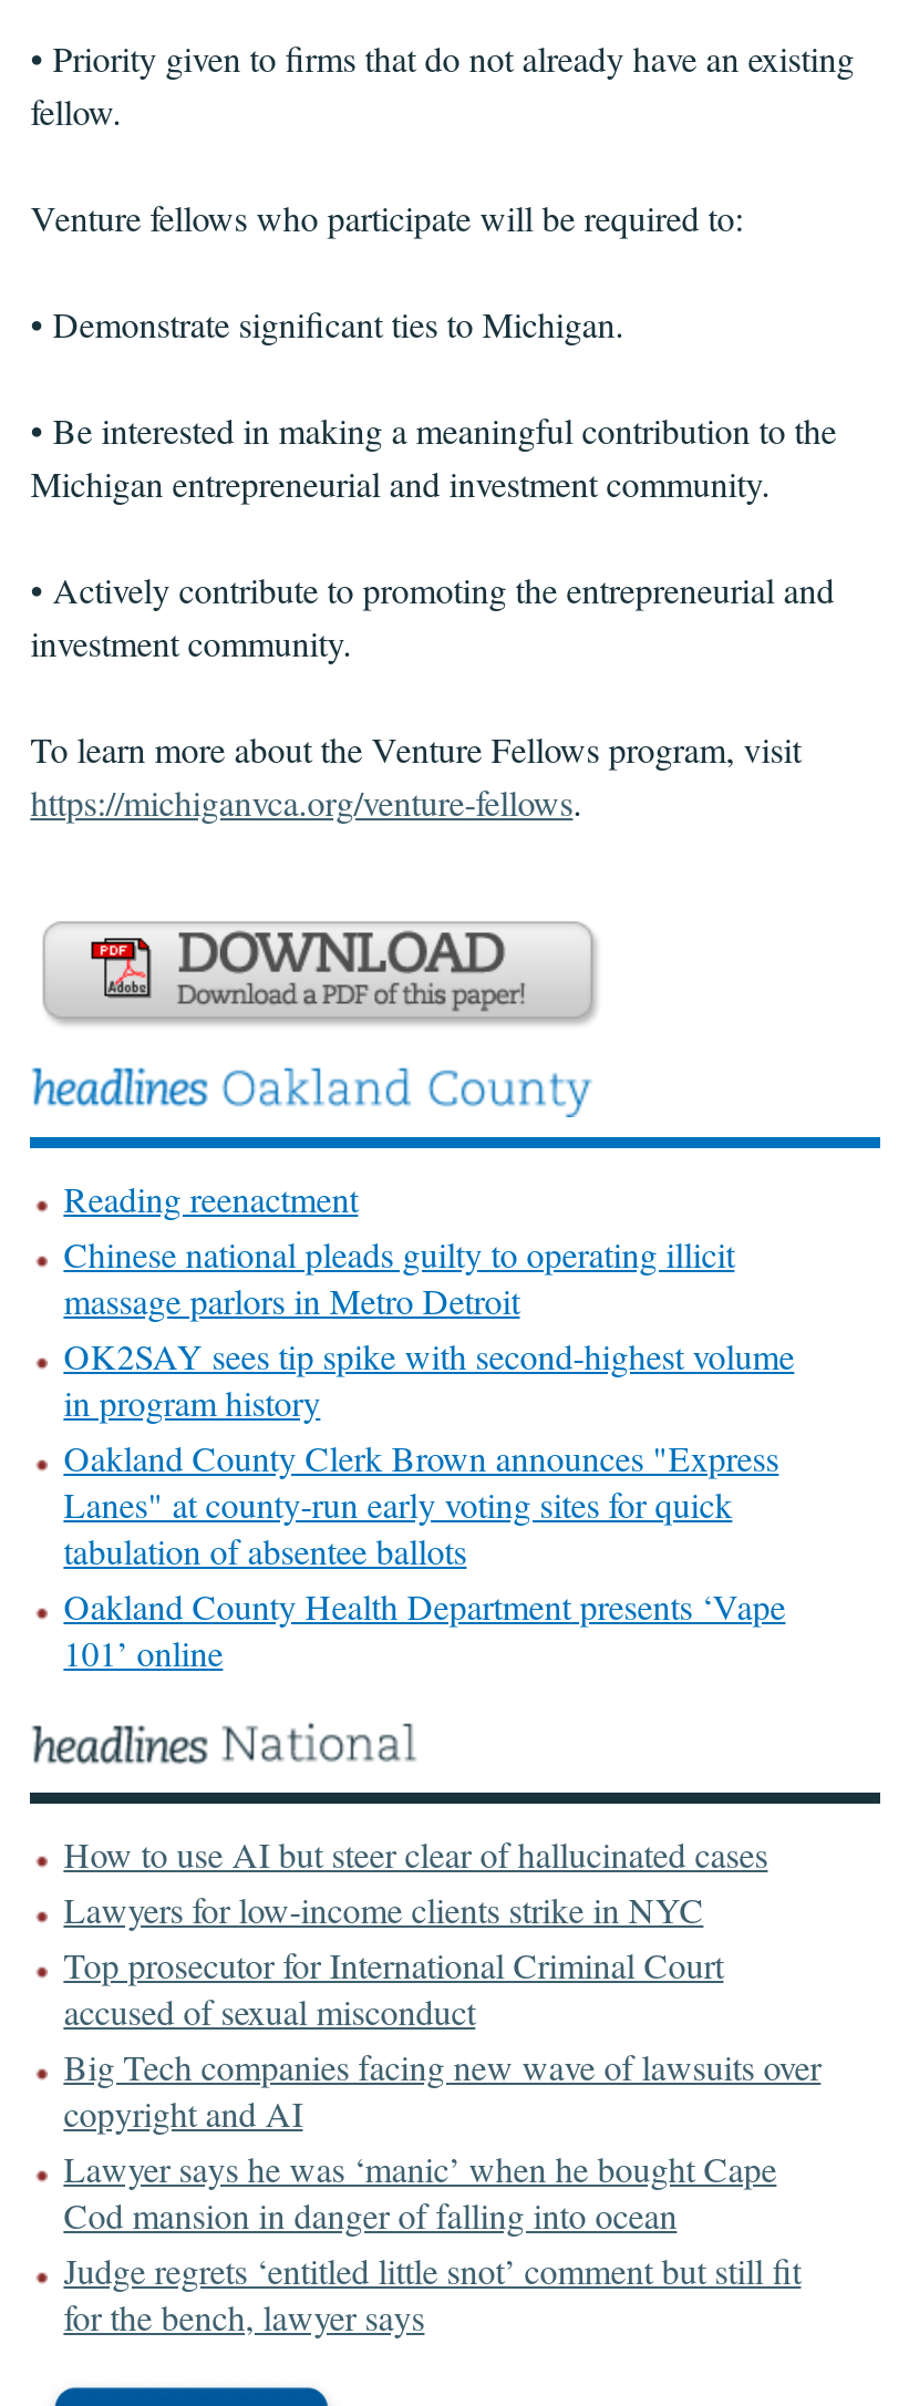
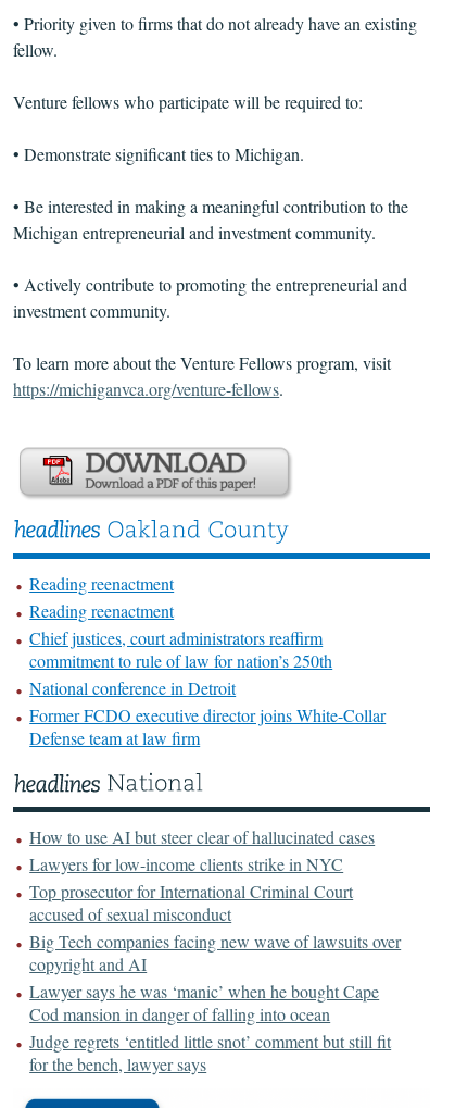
- Chinese national pleads guilty to operating illicit
- massage parlors in Metro Detroit
- OK2SAY sees tip spike with second-highest volume
- in program history
- Oakland County Clerk Brown announces "Express
- Lanes" at county-run early voting sites for quick
- tabulation of absentee ballots
- Oakland County Health Department presents ‘Vape
- 101’ online
+ Reading reenactment
+ Chief justices, court administrators reaffirm
+ commitment to rule of law for nation’s 250th
+ National conference in Detroit
+ Former FCDO executive director joins White-Collar
+ Defense team at law firm
